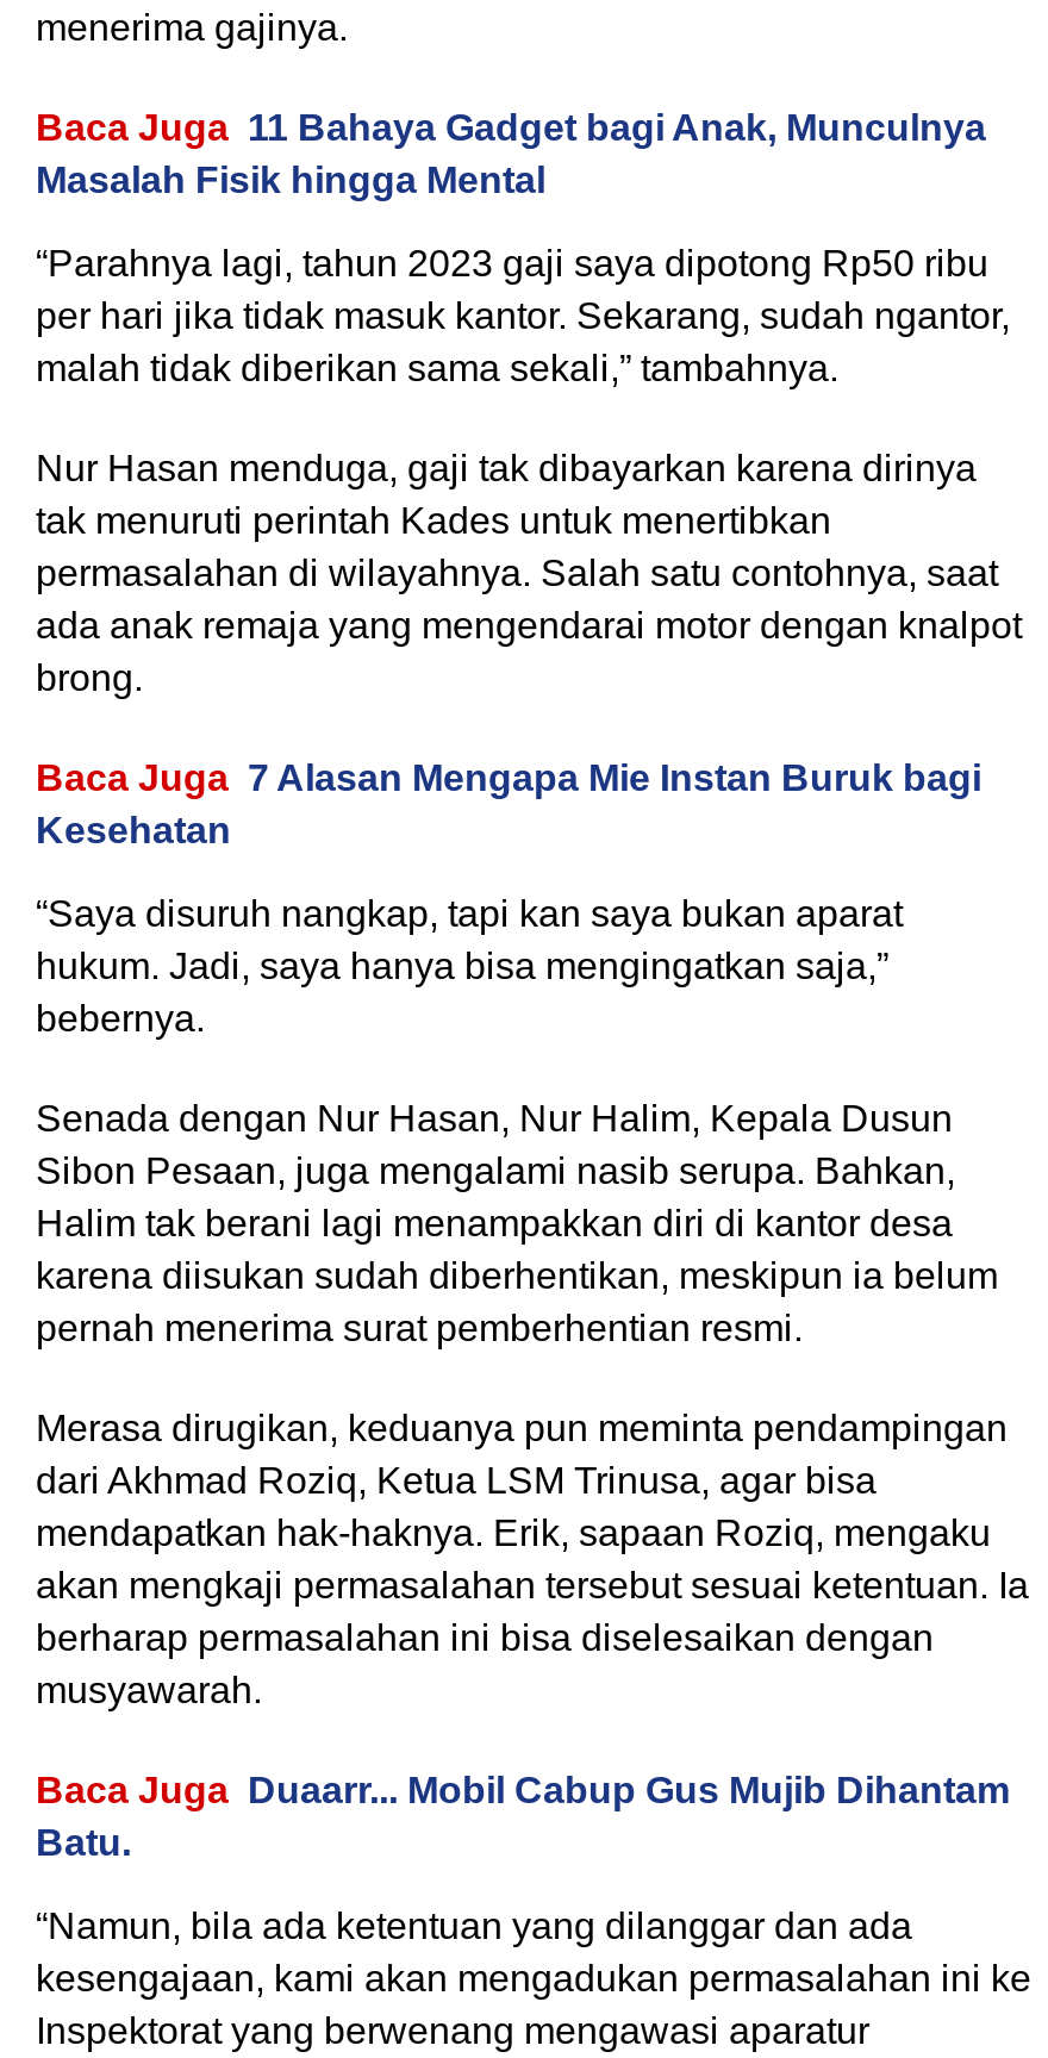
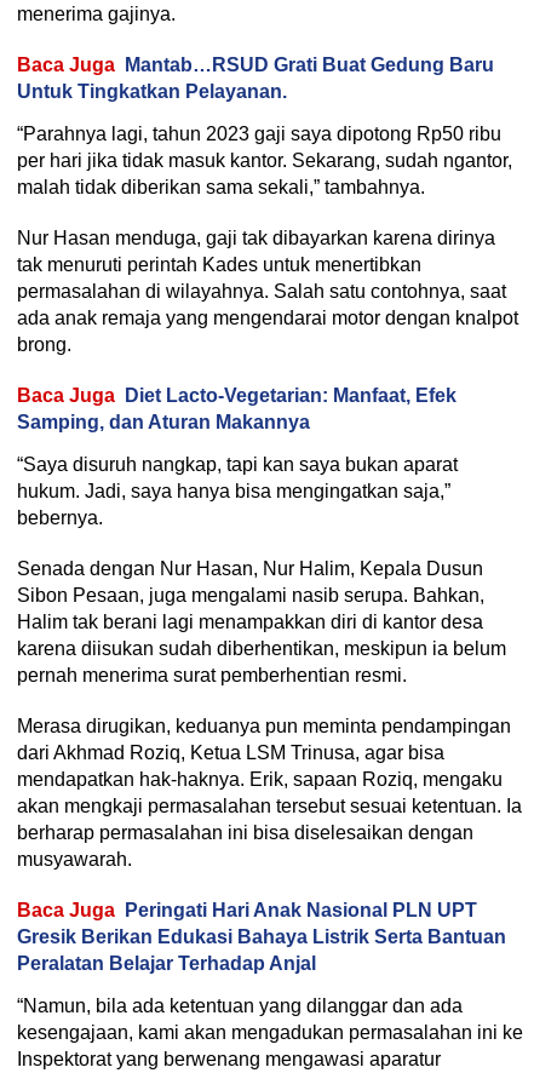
- Baca Juga 11 Bahaya Gadget bagi Anak, Munculnya
- Masalah Fisik hingga Mental
+ Baca Juga Mantab…RSUD Grati Buat Gedung Baru
+ Untuk Tingkatkan Pelayanan.

- Baca Juga 7 Alasan Mengapa Mie Instan Buruk bagi
- Kesehatan
+ Baca Juga Diet Lacto-Vegetarian: Manfaat, Efek
+ Samping, dan Aturan Makannya

- Baca Juga Duaarr... Mobil Cabup Gus Mujib Dihantam
- Batu.
+ Baca Juga Peringati Hari Anak Nasional PLN UPT
+ Gresik Berikan Edukasi Bahaya Listrik Serta Bantuan
+ Peralatan Belajar Terhadap Anjal
